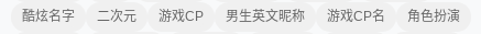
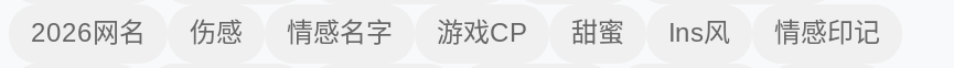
- 酷炫名字
- 二次元
+ 2026网名
+ 伤感
+ 情感名字

- 男生英文昵称
- 游戏CP名
- 角色扮演
+ 甜蜜
+ Ins风
+ 情感印记
